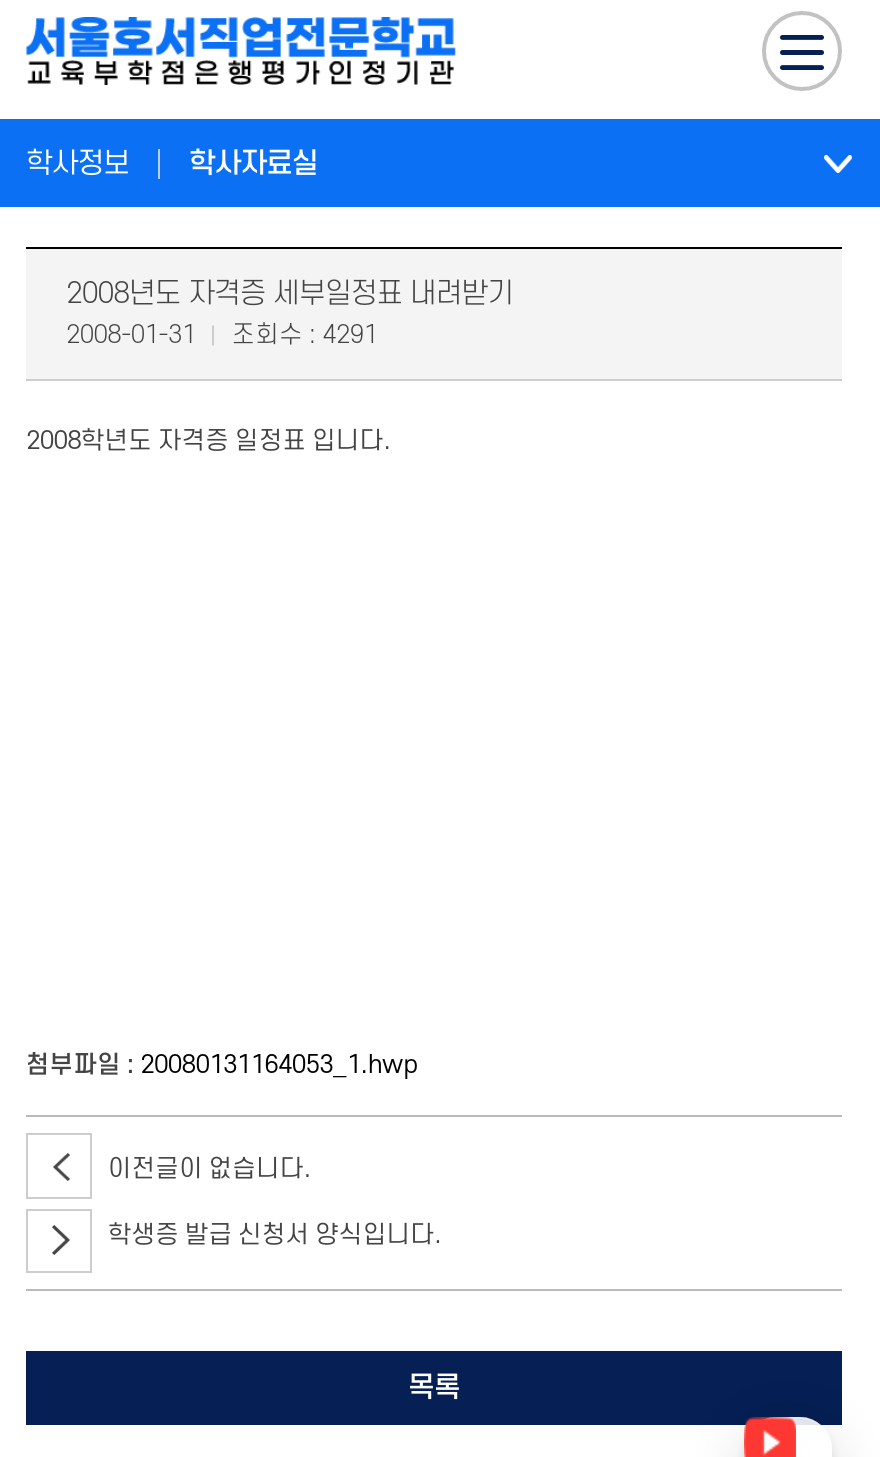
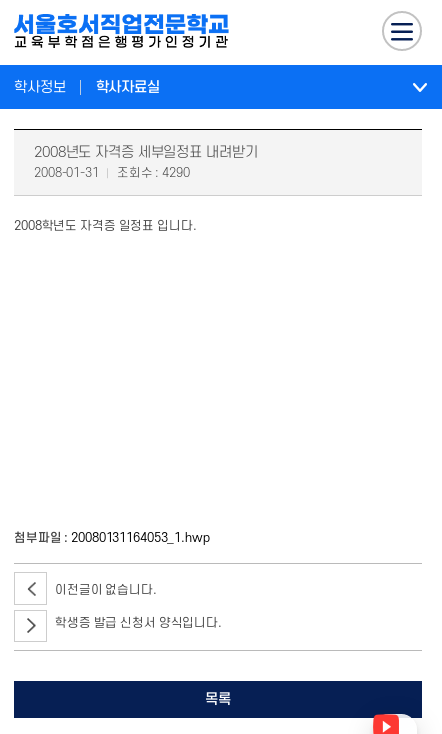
- 2008-01-31 조회수 : 4291
+ 2008-01-31 조회수 : 4290
